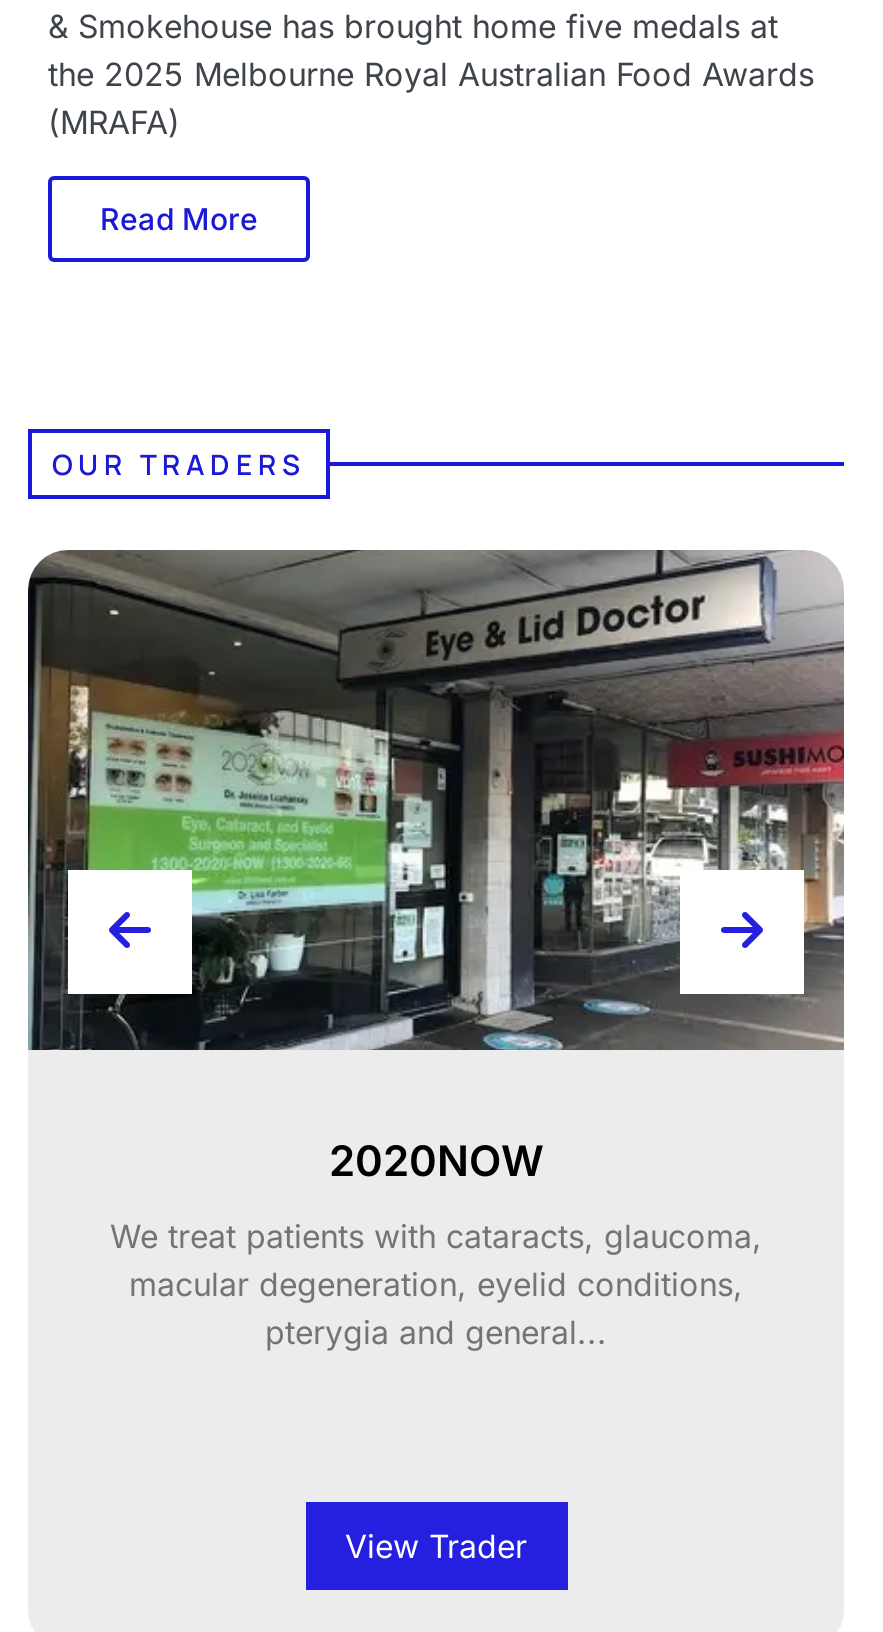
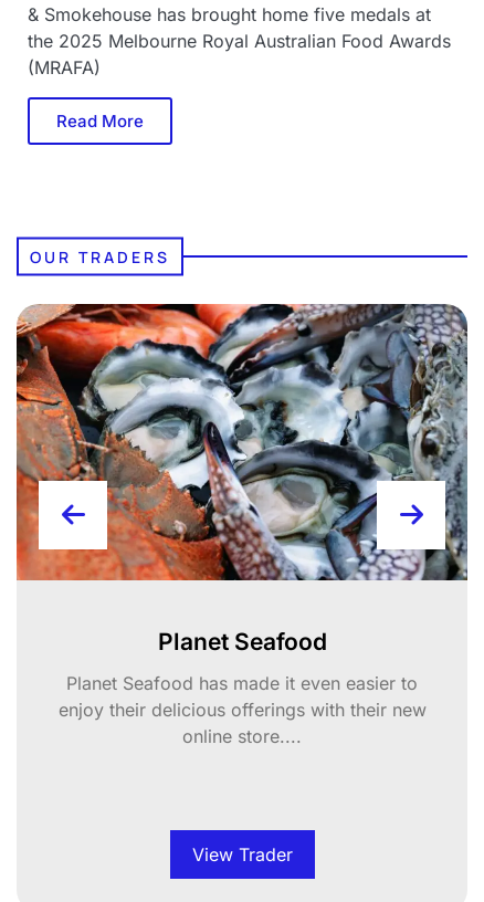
- [image]
+ [image]

- 2020NOW
+ Planet Seafood

- We treat patients with cataracts, glaucoma,
- macular degeneration, eyelid conditions,
- pterygia and general...
+ Planet Seafood has made it even easier to
+ enjoy their delicious offerings with their new
+ online store....
